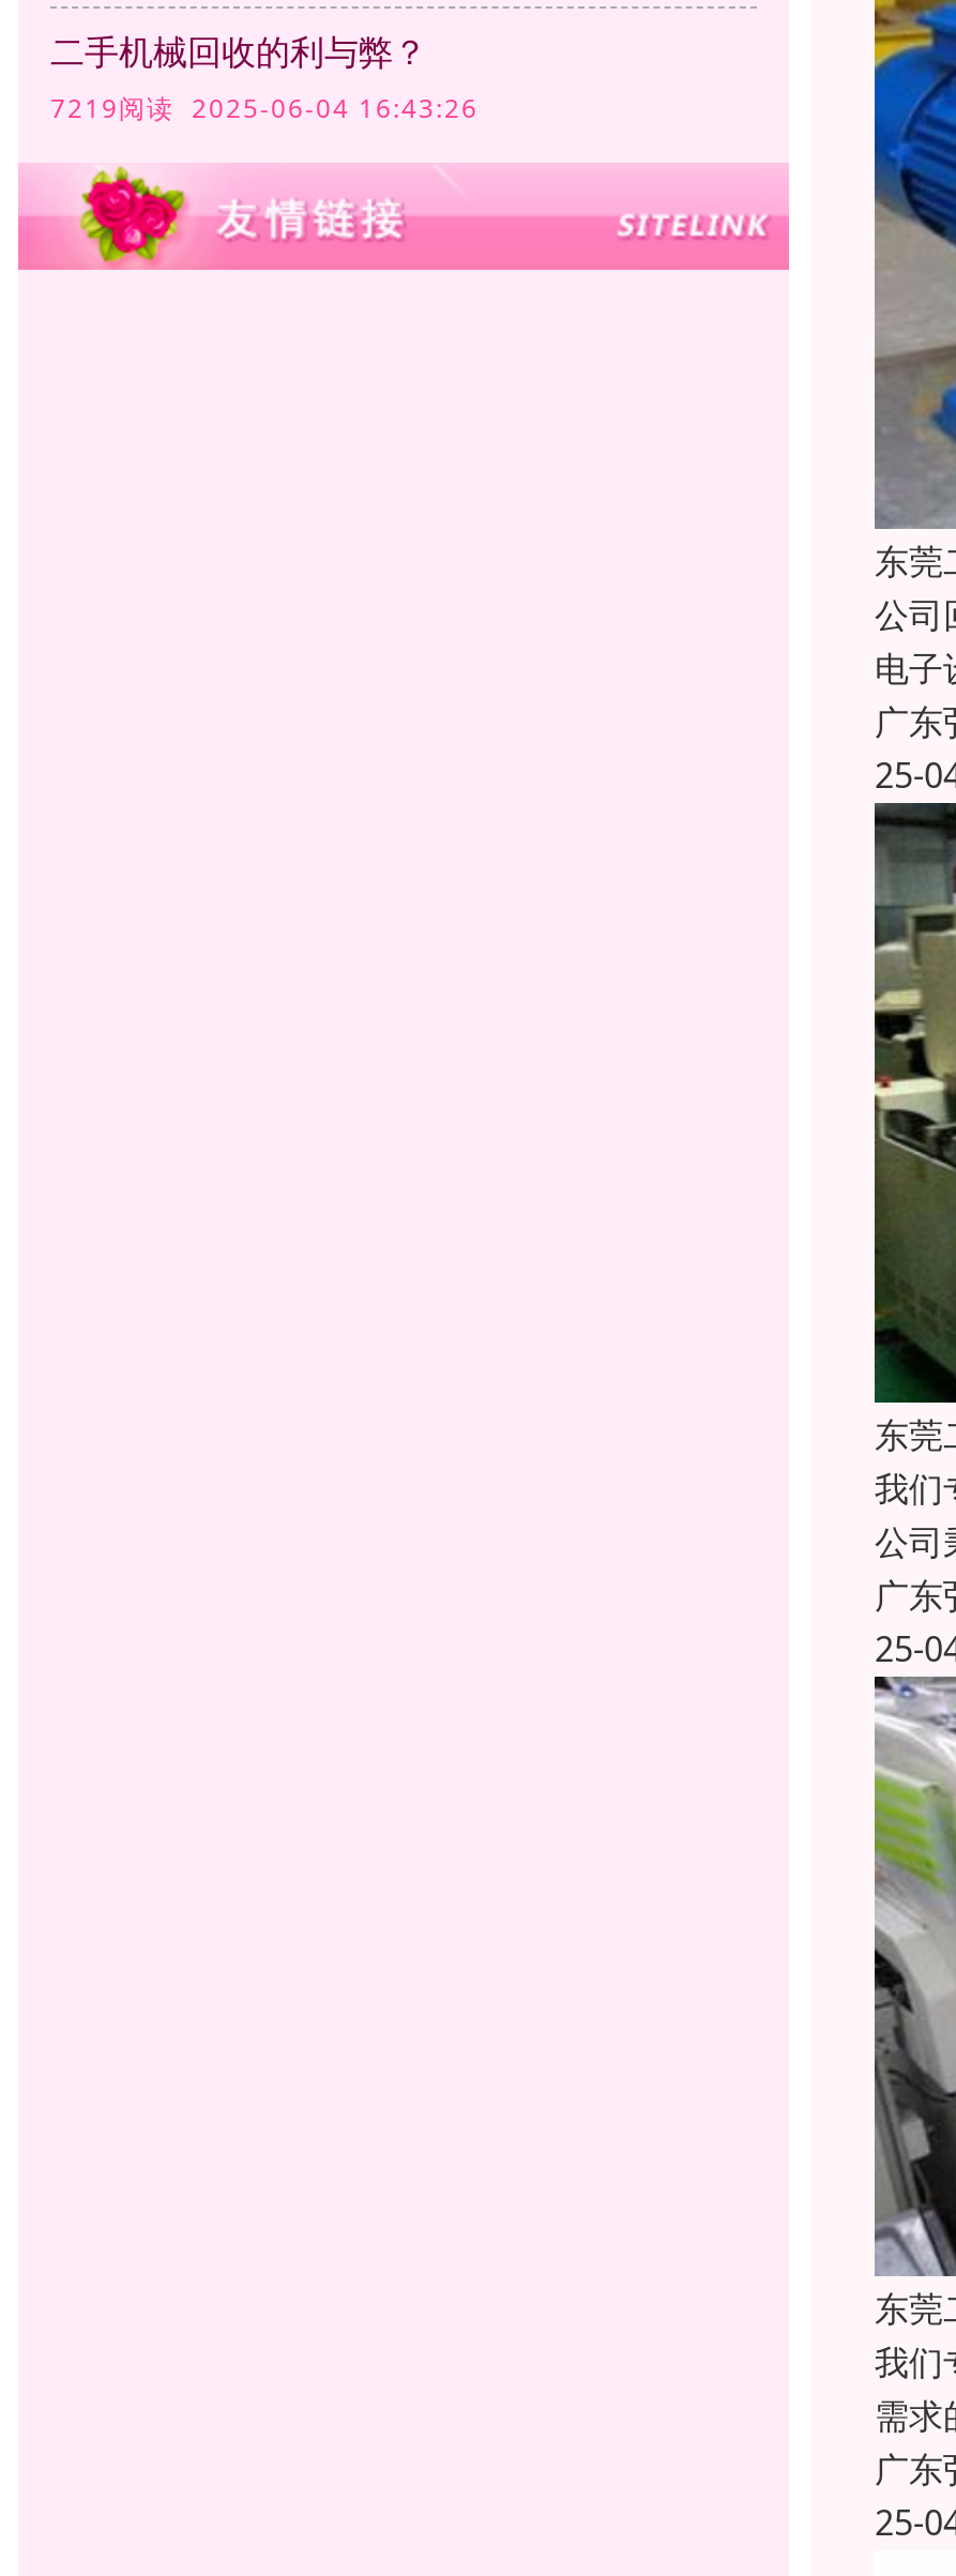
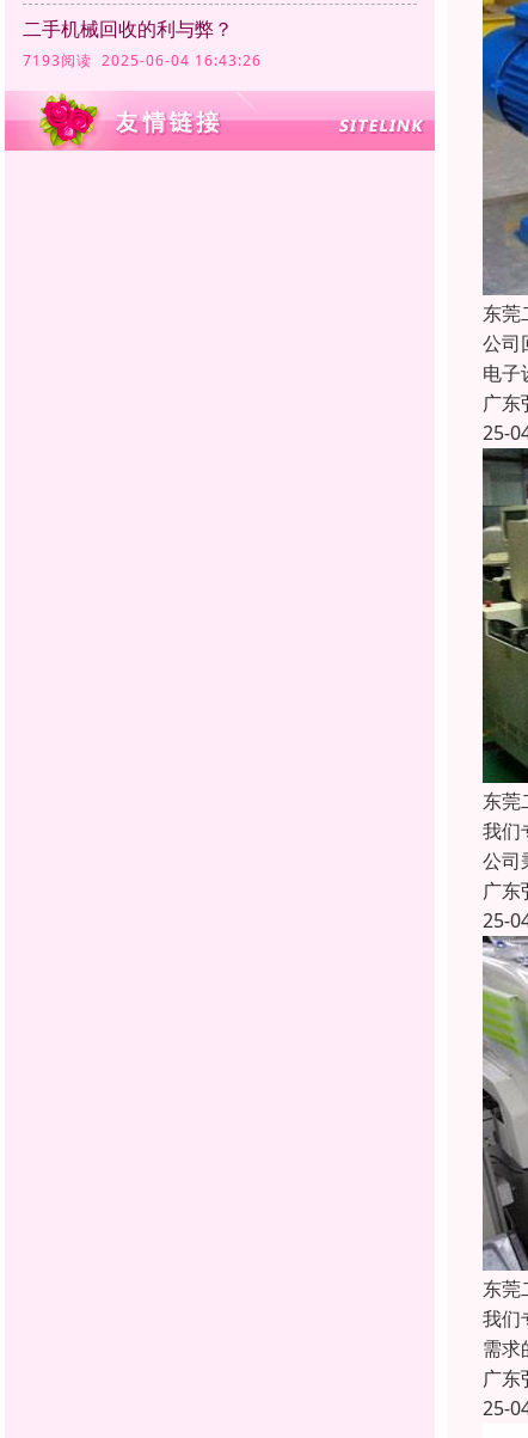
- 7219阅读 2025-06-04 16:43:26
+ 7193阅读 2025-06-04 16:43:26
